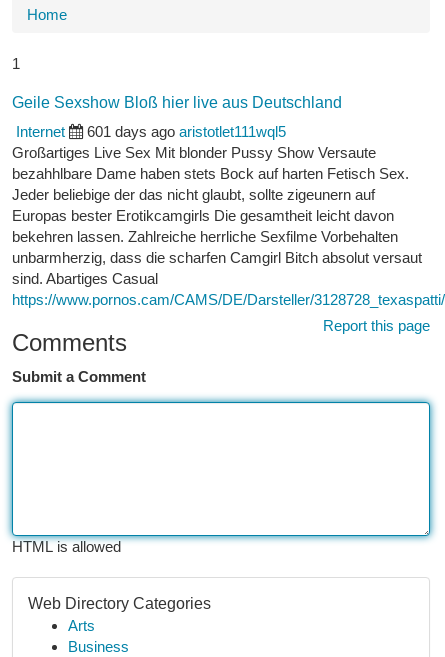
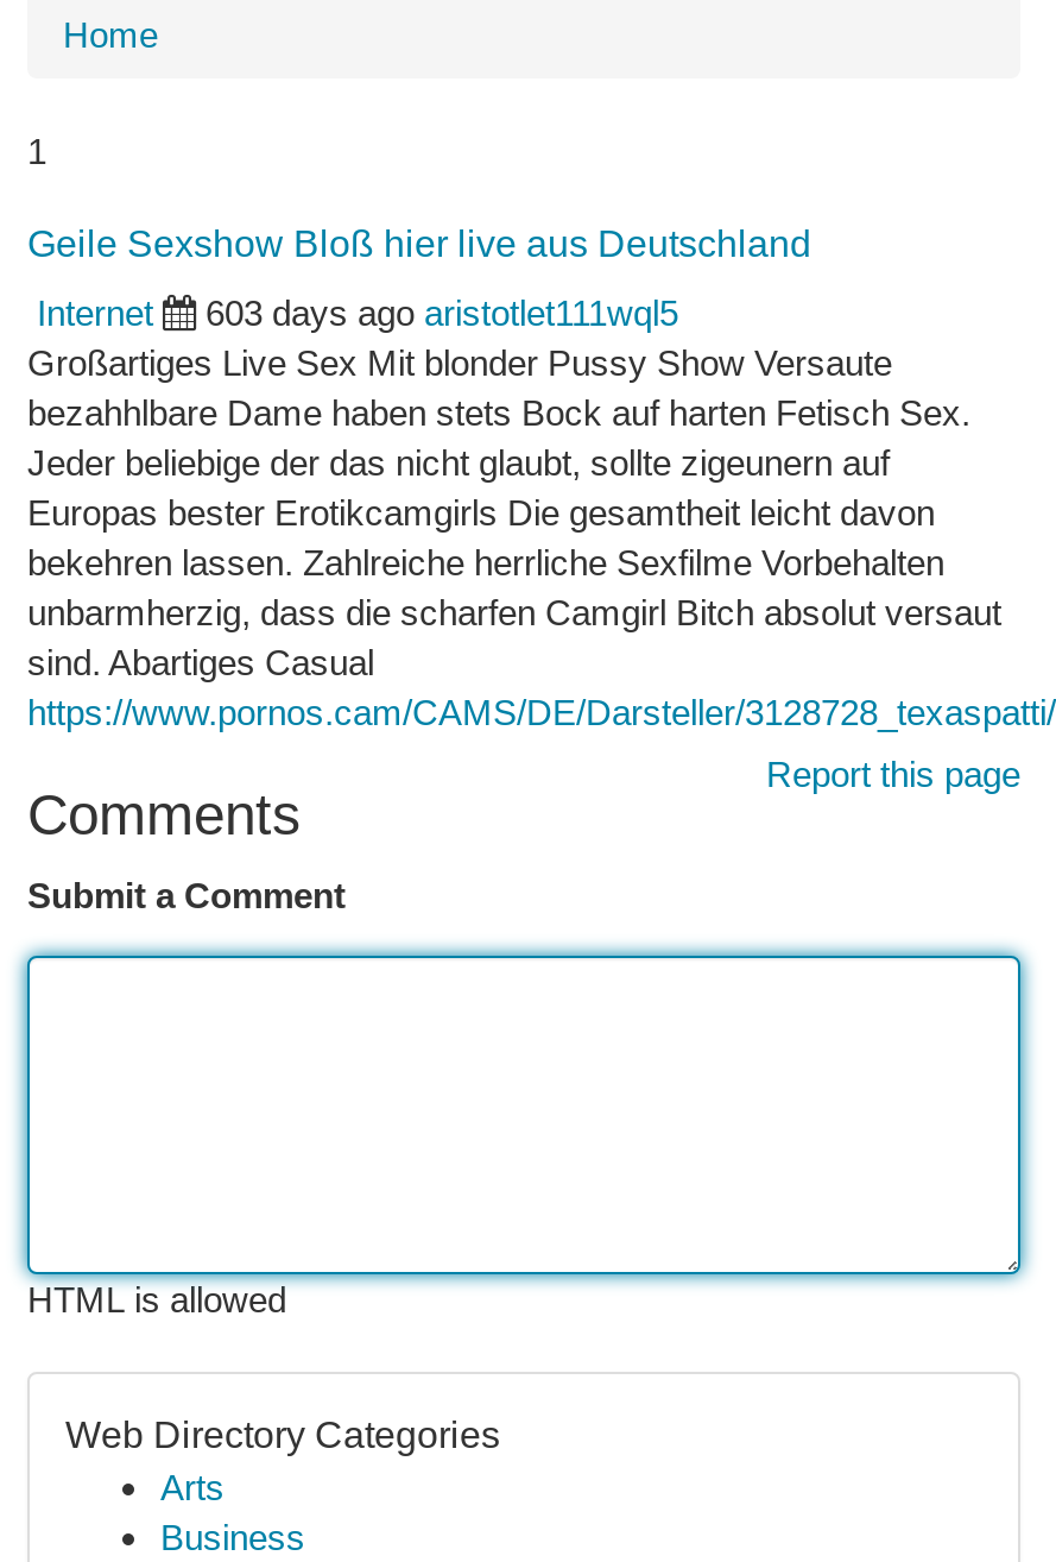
- 601 days ago aristotlet111wql5
+ 603 days ago aristotlet111wql5
